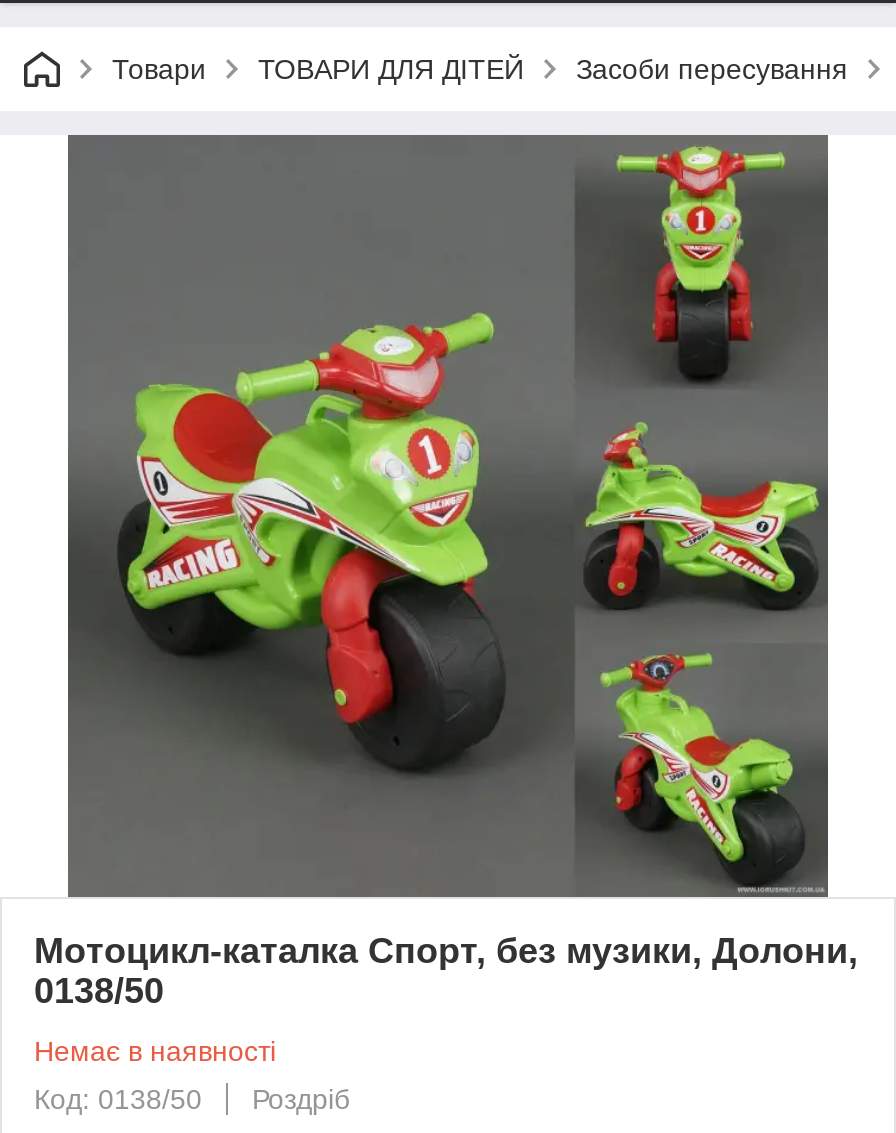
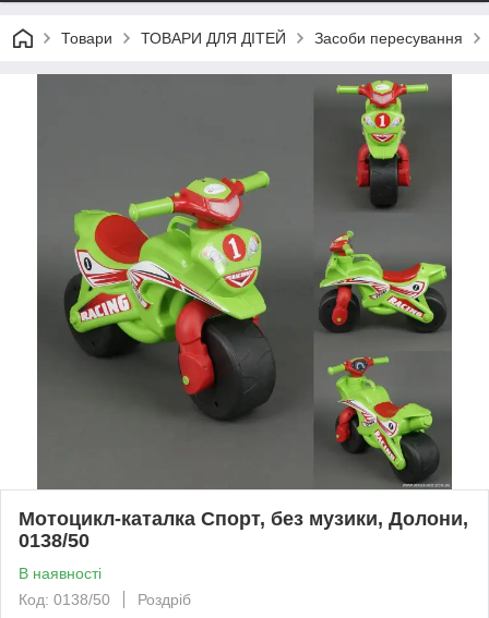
- Немає в наявності
+ В наявності
